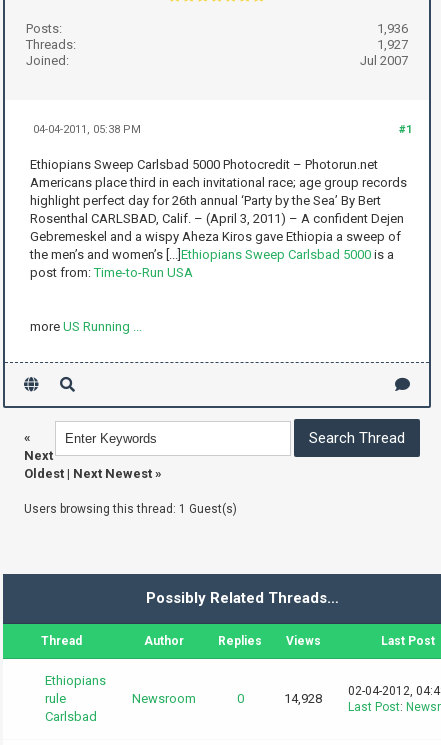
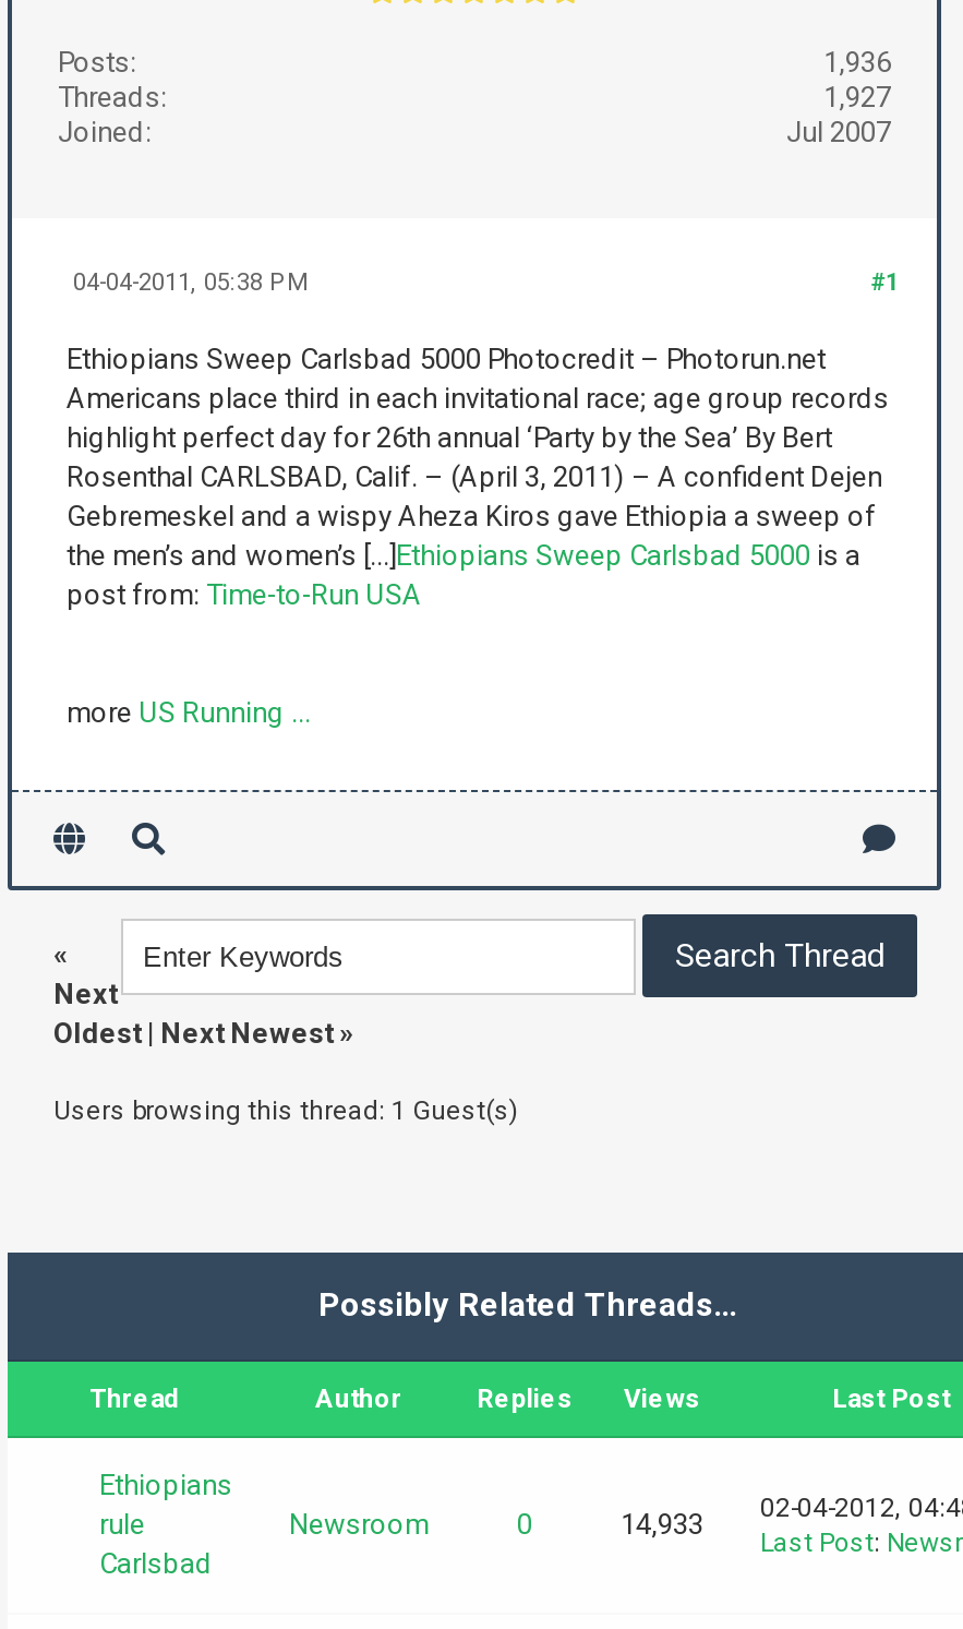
- 14,928
+ 14,933
